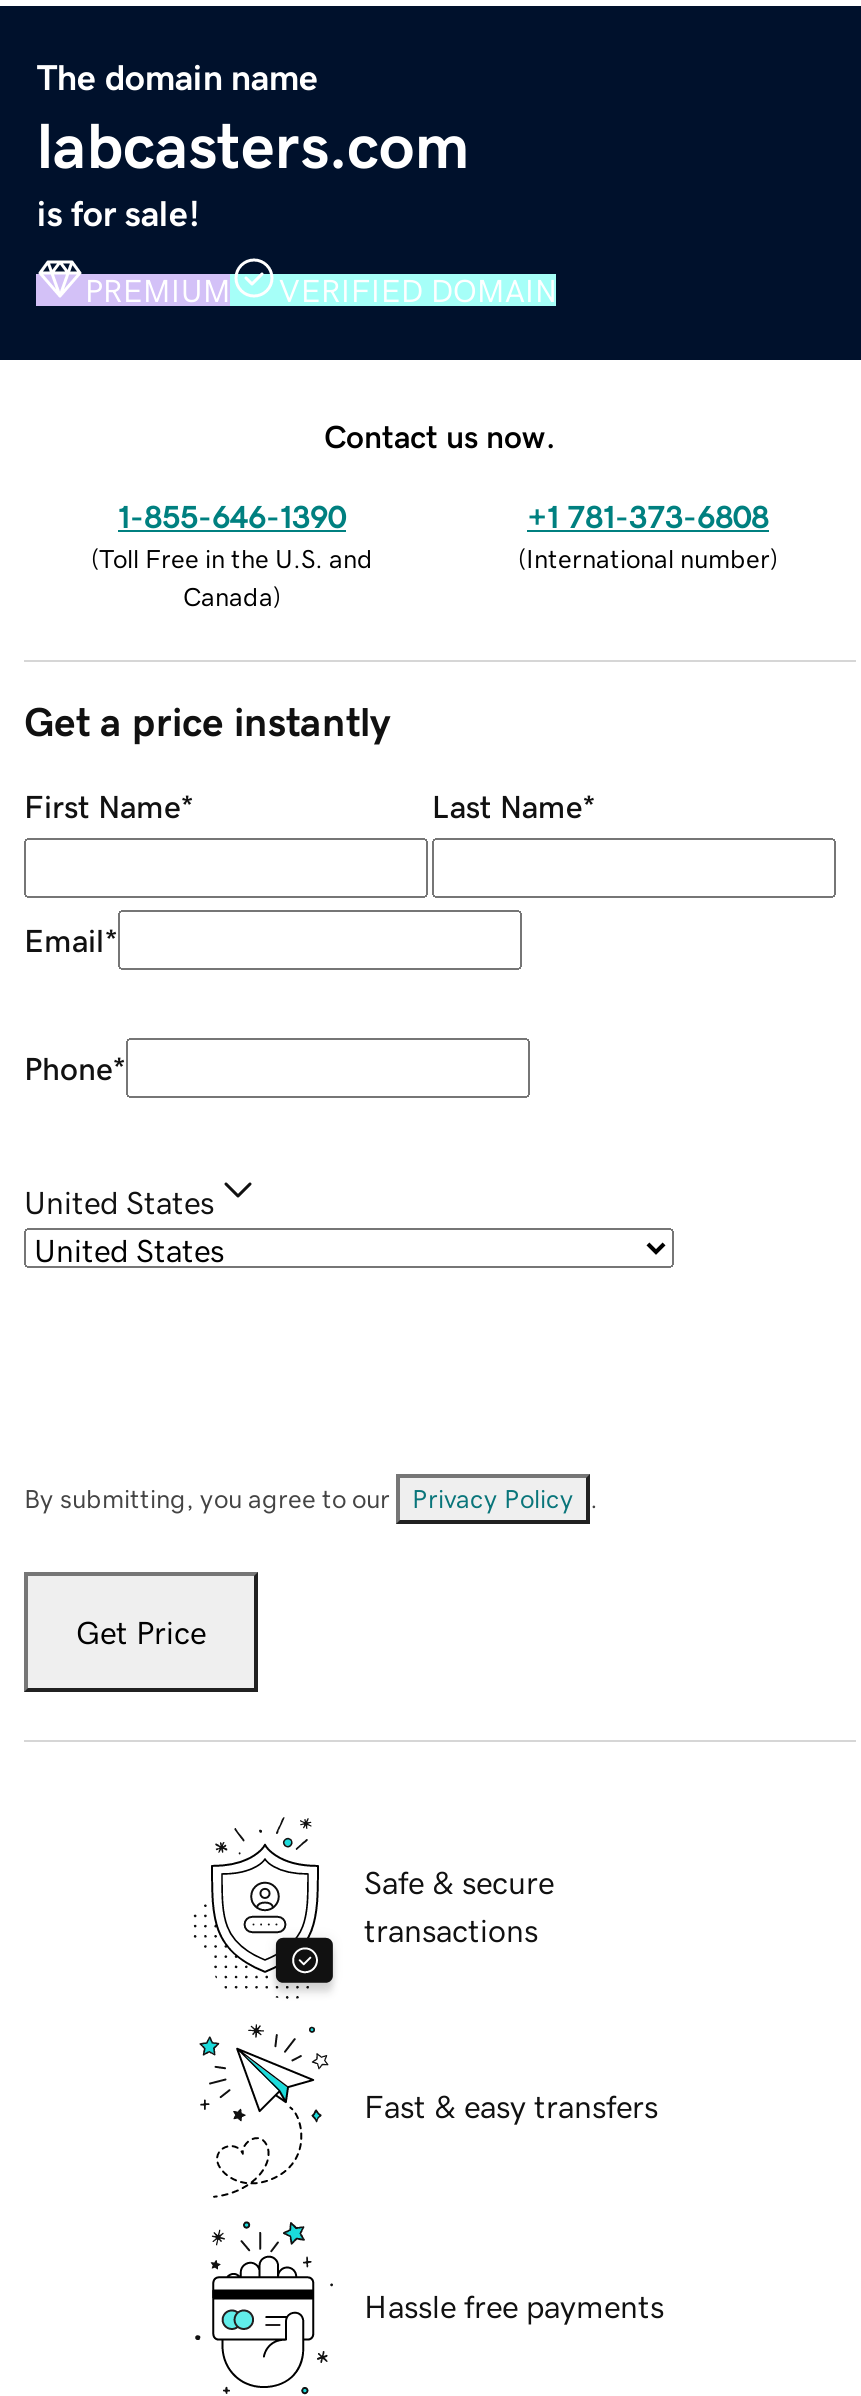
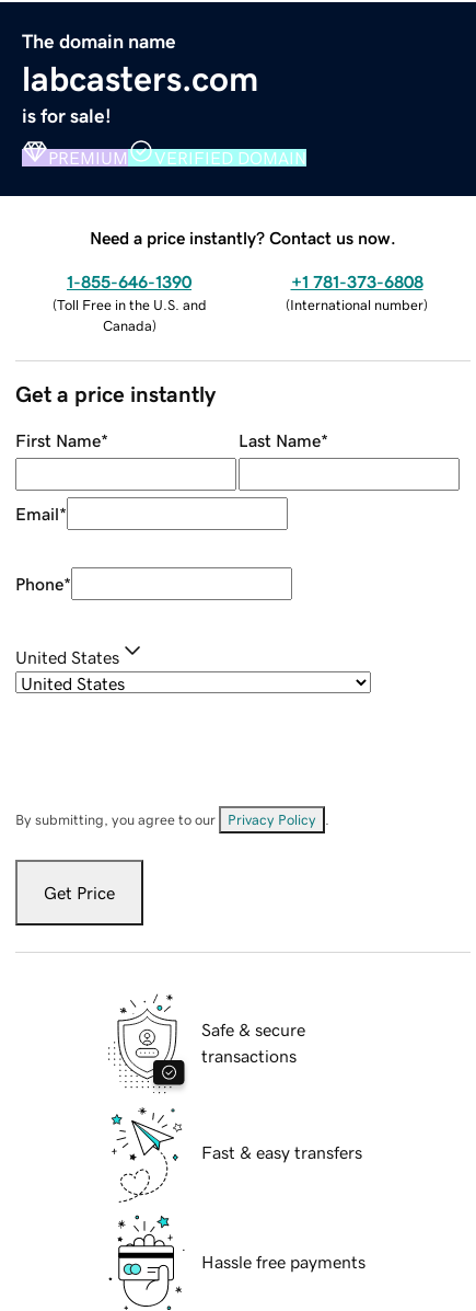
- Contact us now.
+ Need a price instantly? Contact us now.
